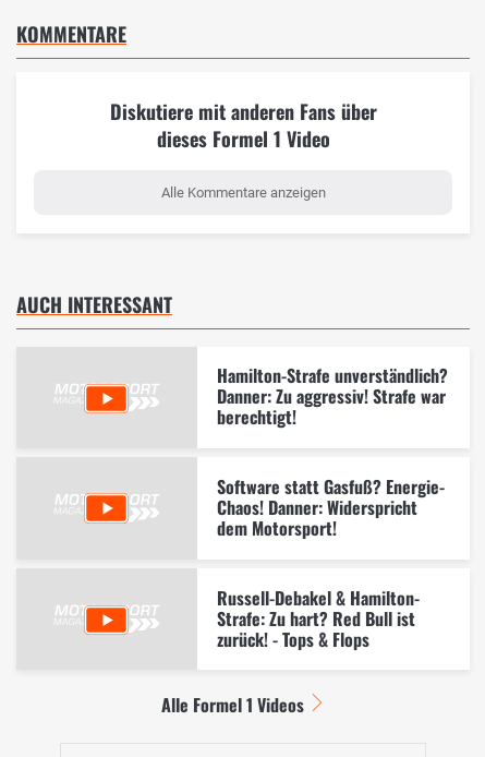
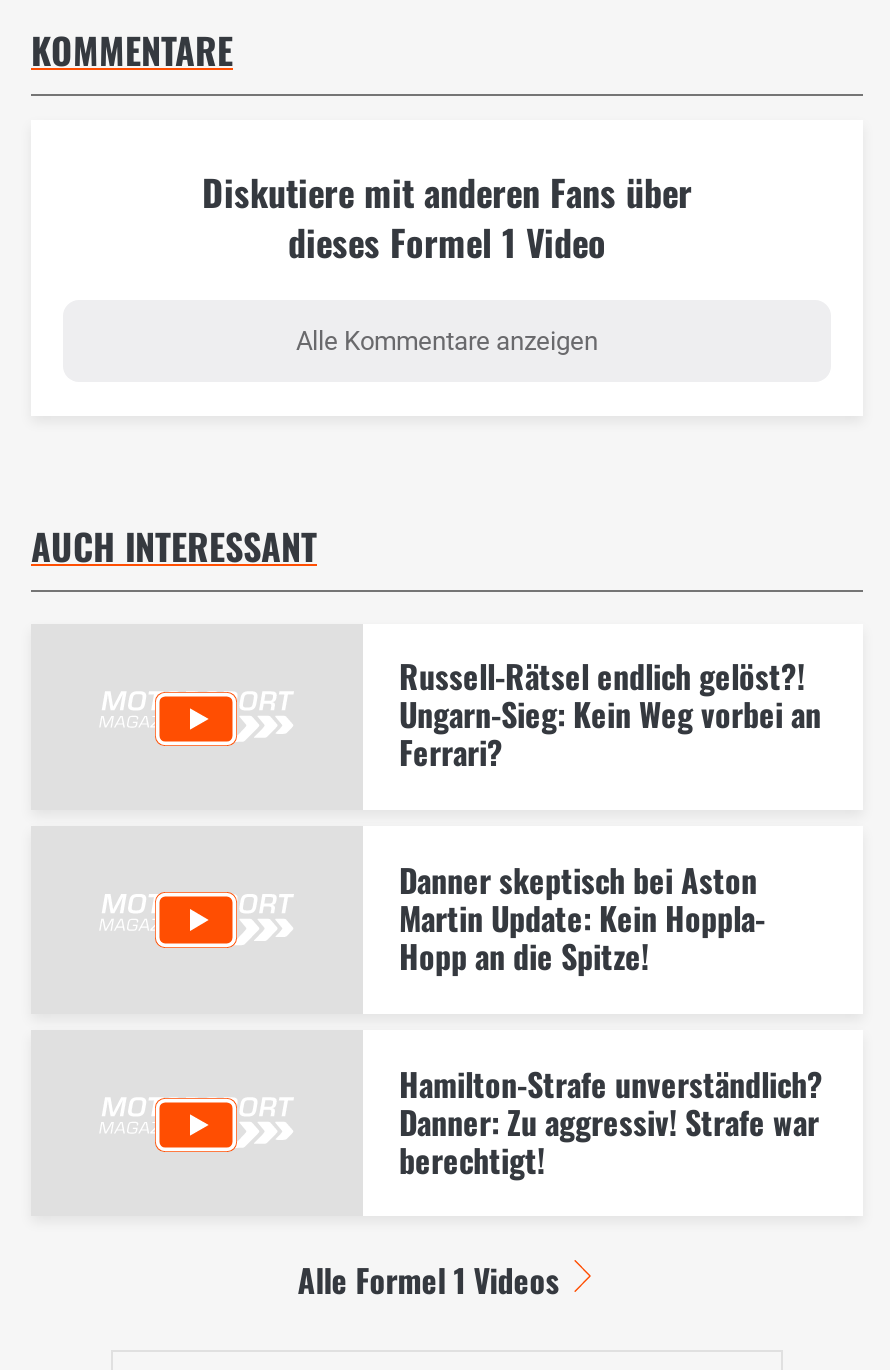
+ Russell-Rätsel endlich gelöst?!
+ Ungarn-Sieg: Kein Weg vorbei an
+ Ferrari?
+ Danner skeptisch bei Aston
+ Martin Update: Kein Hoppla-
+ Hopp an die Spitze!

moved down: Hamilton-Strafe unverständlich? | Danner: Zu aggressiv! Strafe war | berechtigt!

- Software statt Gasfuß? Energie-
- Chaos! Danner: Widerspricht
- dem Motorsport!
- Russell-Debakel & Hamilton-
- Strafe: Zu hart? Red Bull ist
- zurück! - Tops & Flops
